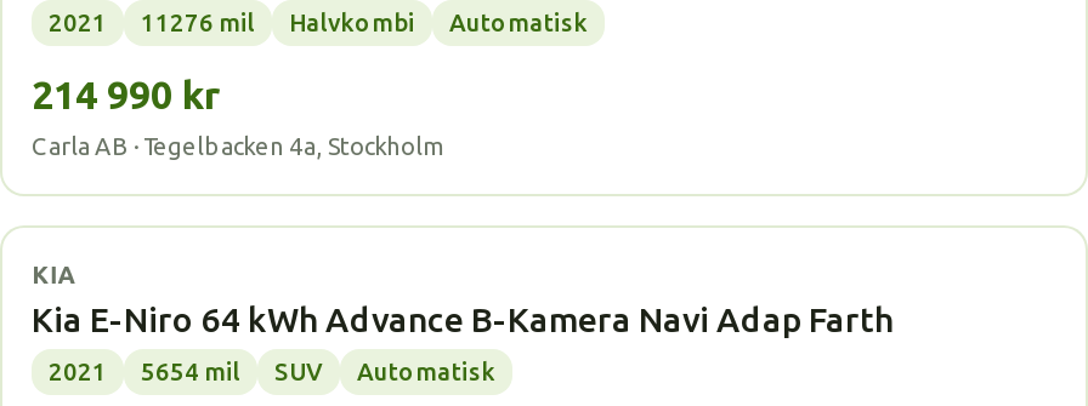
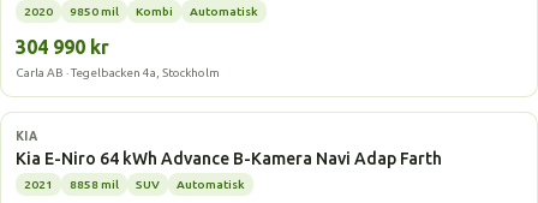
- 2021
- 11276 mil
- Halvkombi
+ 2020
+ 9850 mil
+ Kombi

- 214 990 kr
+ 304 990 kr

- 2021 5654 mil SUV Automatisk
+ 2021 8858 mil SUV Automatisk
